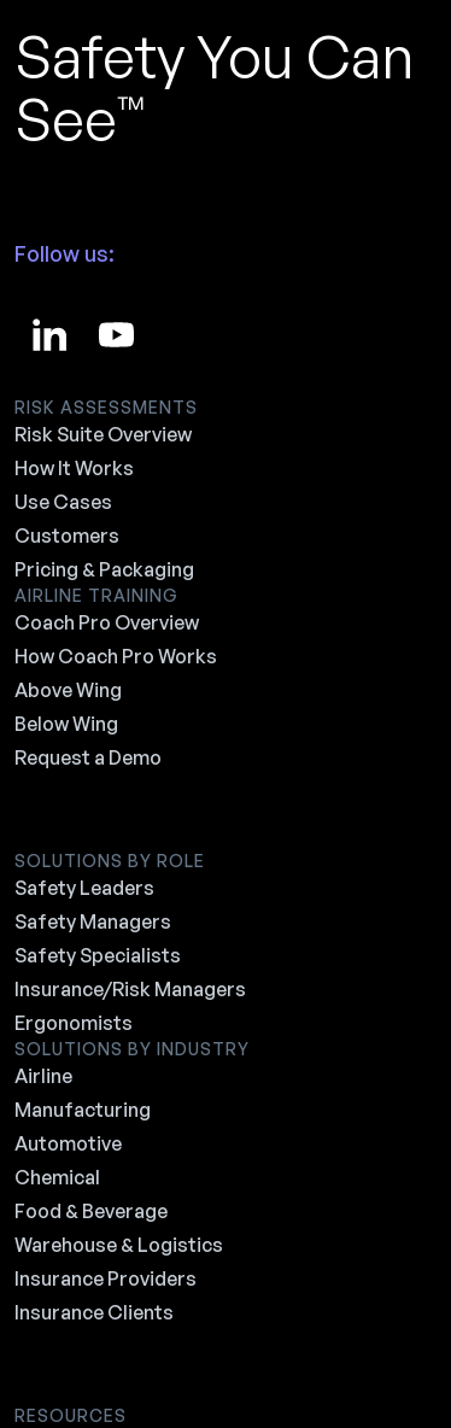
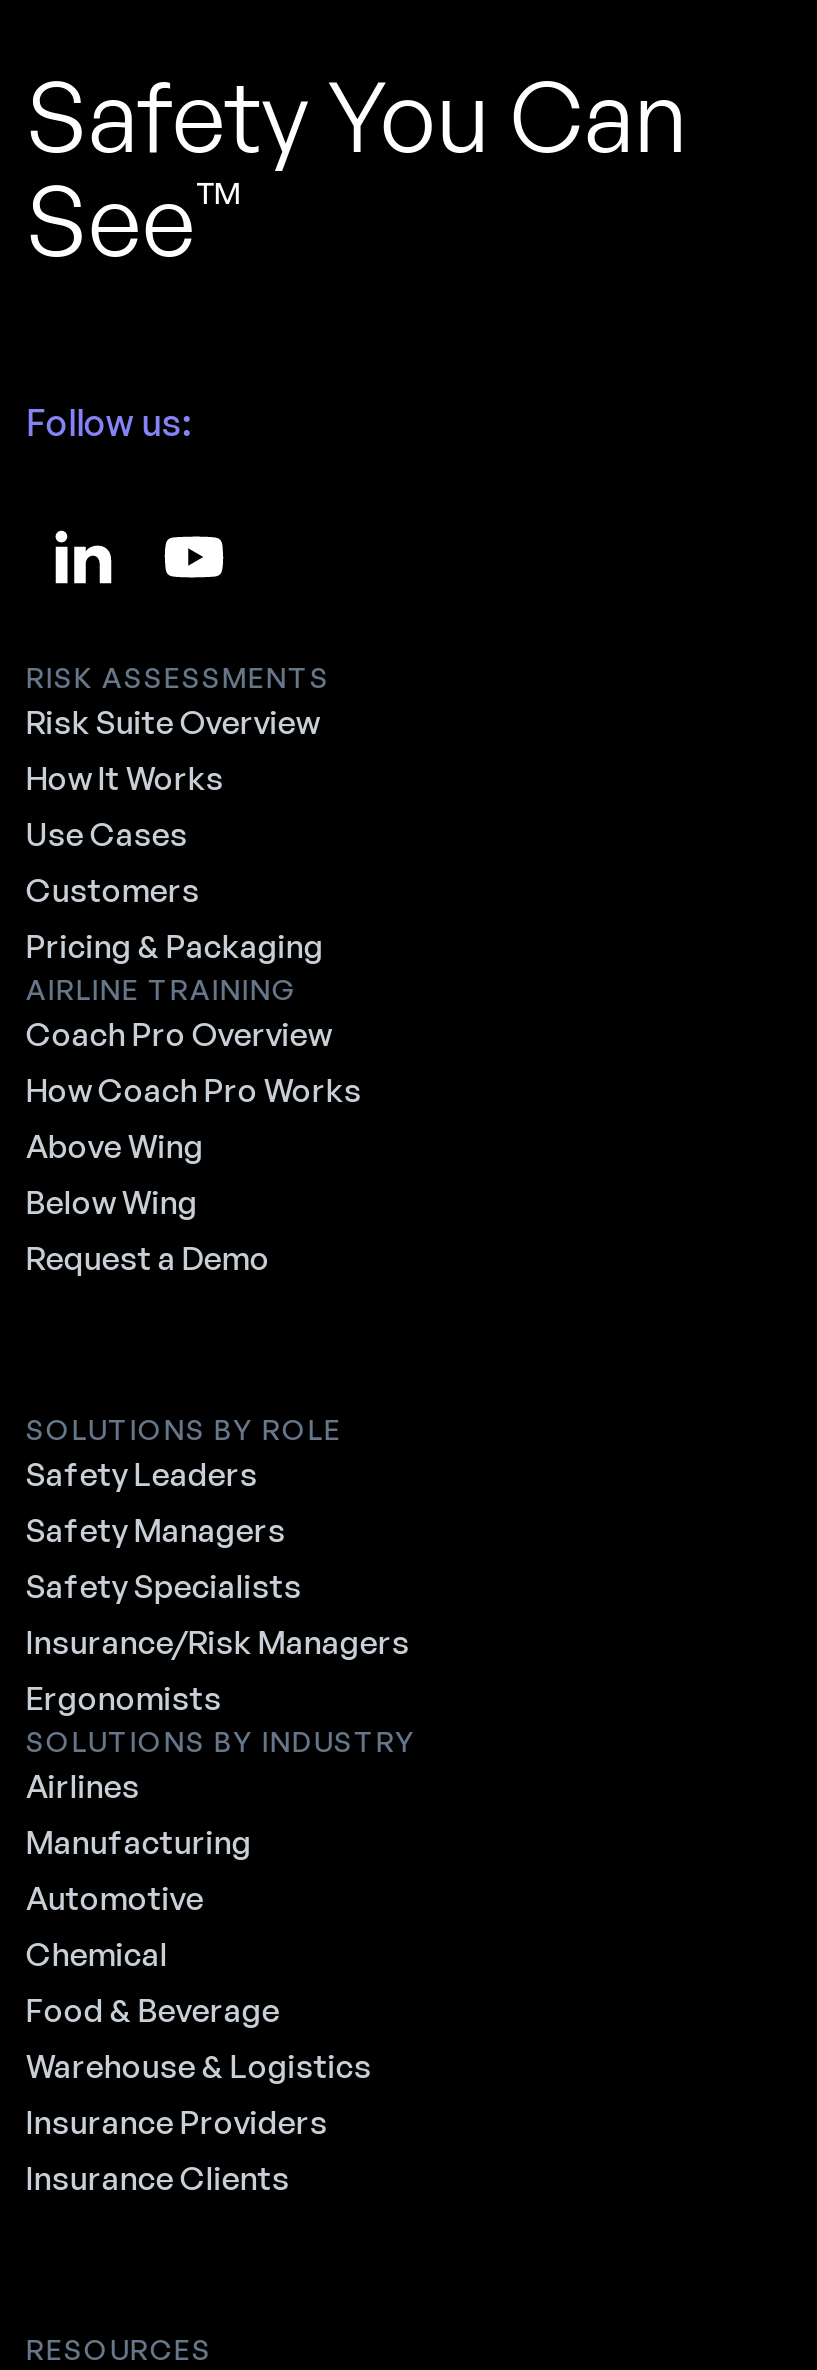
- Airline
+ Airlines
